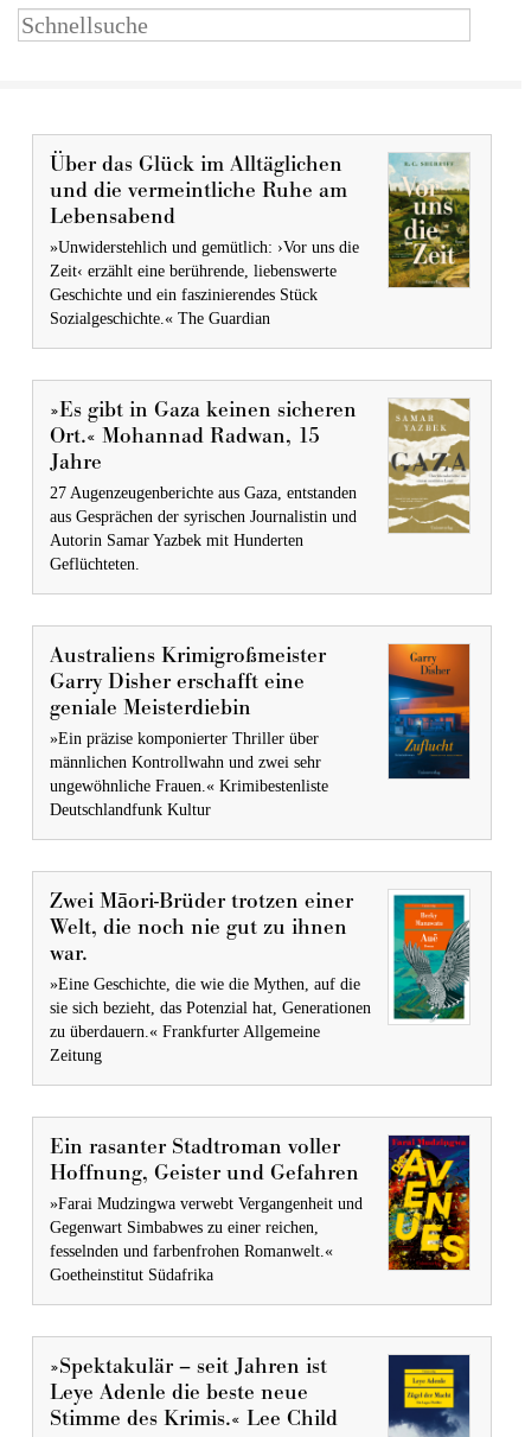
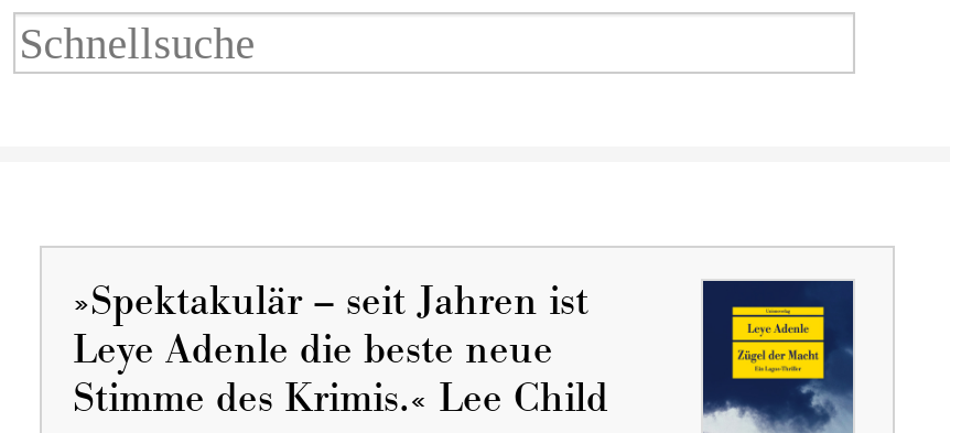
- [image]
- Über das Glück im Alltäglichen
- und die vermeintliche Ruhe am
- Lebensabend
- »Unwiderstehlich und gemütlich: ›Vor uns die
- Zeit‹ erzählt eine berührende, liebenswerte
- Geschichte und ein faszinierendes Stück
- Sozialgeschichte.« The Guardian

- [image]
- »Es gibt in Gaza keinen sicheren
- Ort.« Mohannad Radwan, 15
- Jahre
- 27 Augenzeugenberichte aus Gaza, entstanden
- aus Gesprächen der syrischen Journalistin und
- Autorin Samar Yazbek mit Hunderten
- Geflüchteten.

- Australiens Krimigroßmeister
- Garry Disher erschafft eine
- geniale Meisterdiebin
- »Ein präzise komponierter Thriller über
- männlichen Kontrollwahn und zwei sehr
- ungewöhnliche Frauen.« Krimibestenliste
- Deutschlandfunk Kultur

- [image]

- [image]
- Zwei Māori-Brüder trotzen einer
- Welt, die noch nie gut zu ihnen
- war.
- »Eine Geschichte, die wie die Mythen, auf die
- sie sich bezieht, das Potenzial hat, Generationen
- zu überdauern.« Frankfurter Allgemeine
- Zeitung

- [image]
- Ein rasanter Stadtroman voller
- Hoffnung, Geister und Gefahren
- »Farai Mudzingwa verwebt Vergangenheit und
- Gegenwart Simbabwes zu einer reichen,
- fesselnden und farbenfrohen Romanwelt.«
- Goetheinstitut Südafrika
